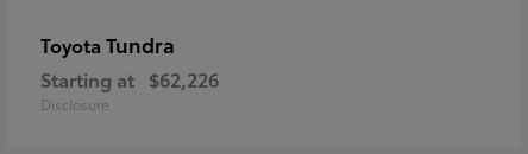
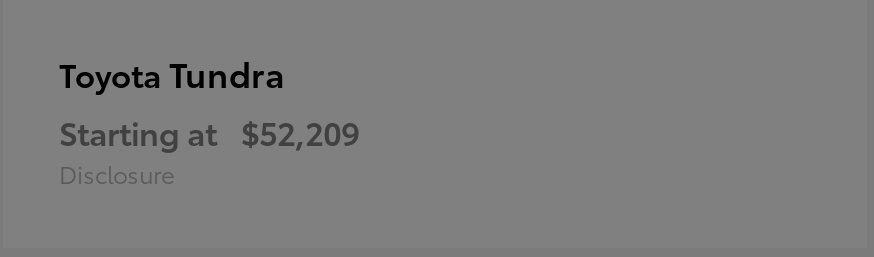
- Starting at $62,226
+ Starting at $52,209
